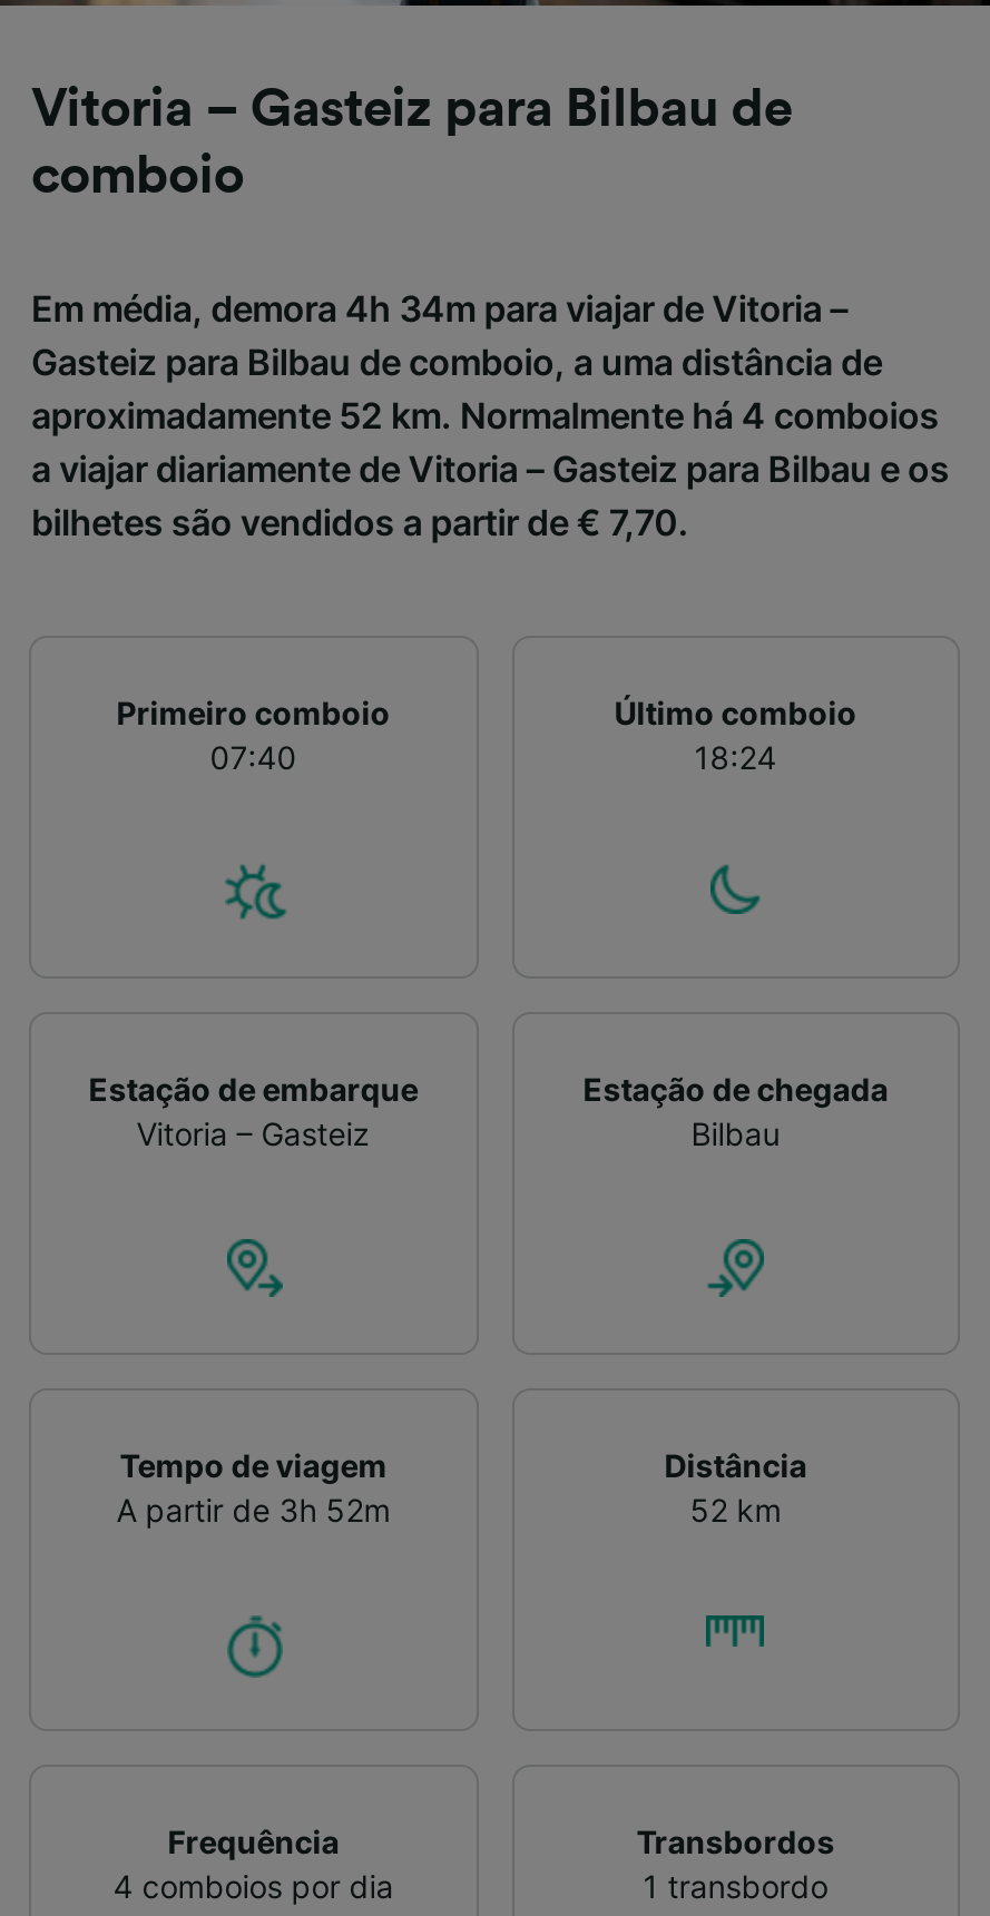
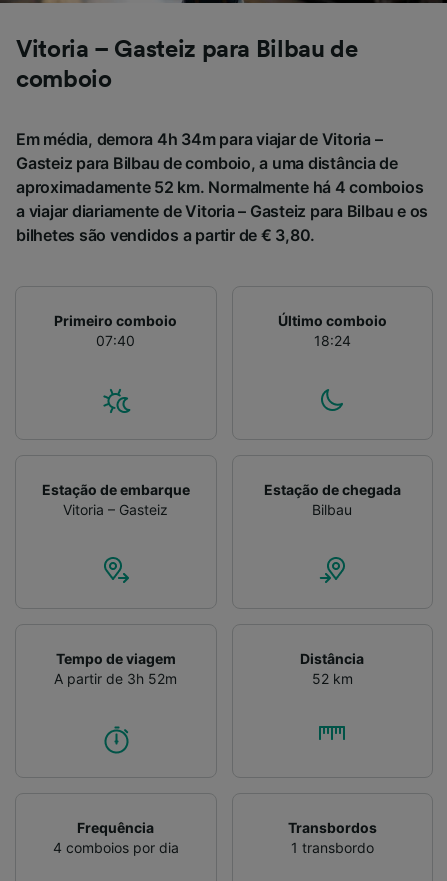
- bilhetes são vendidos a partir de € 7,70.
+ bilhetes são vendidos a partir de € 3,80.
